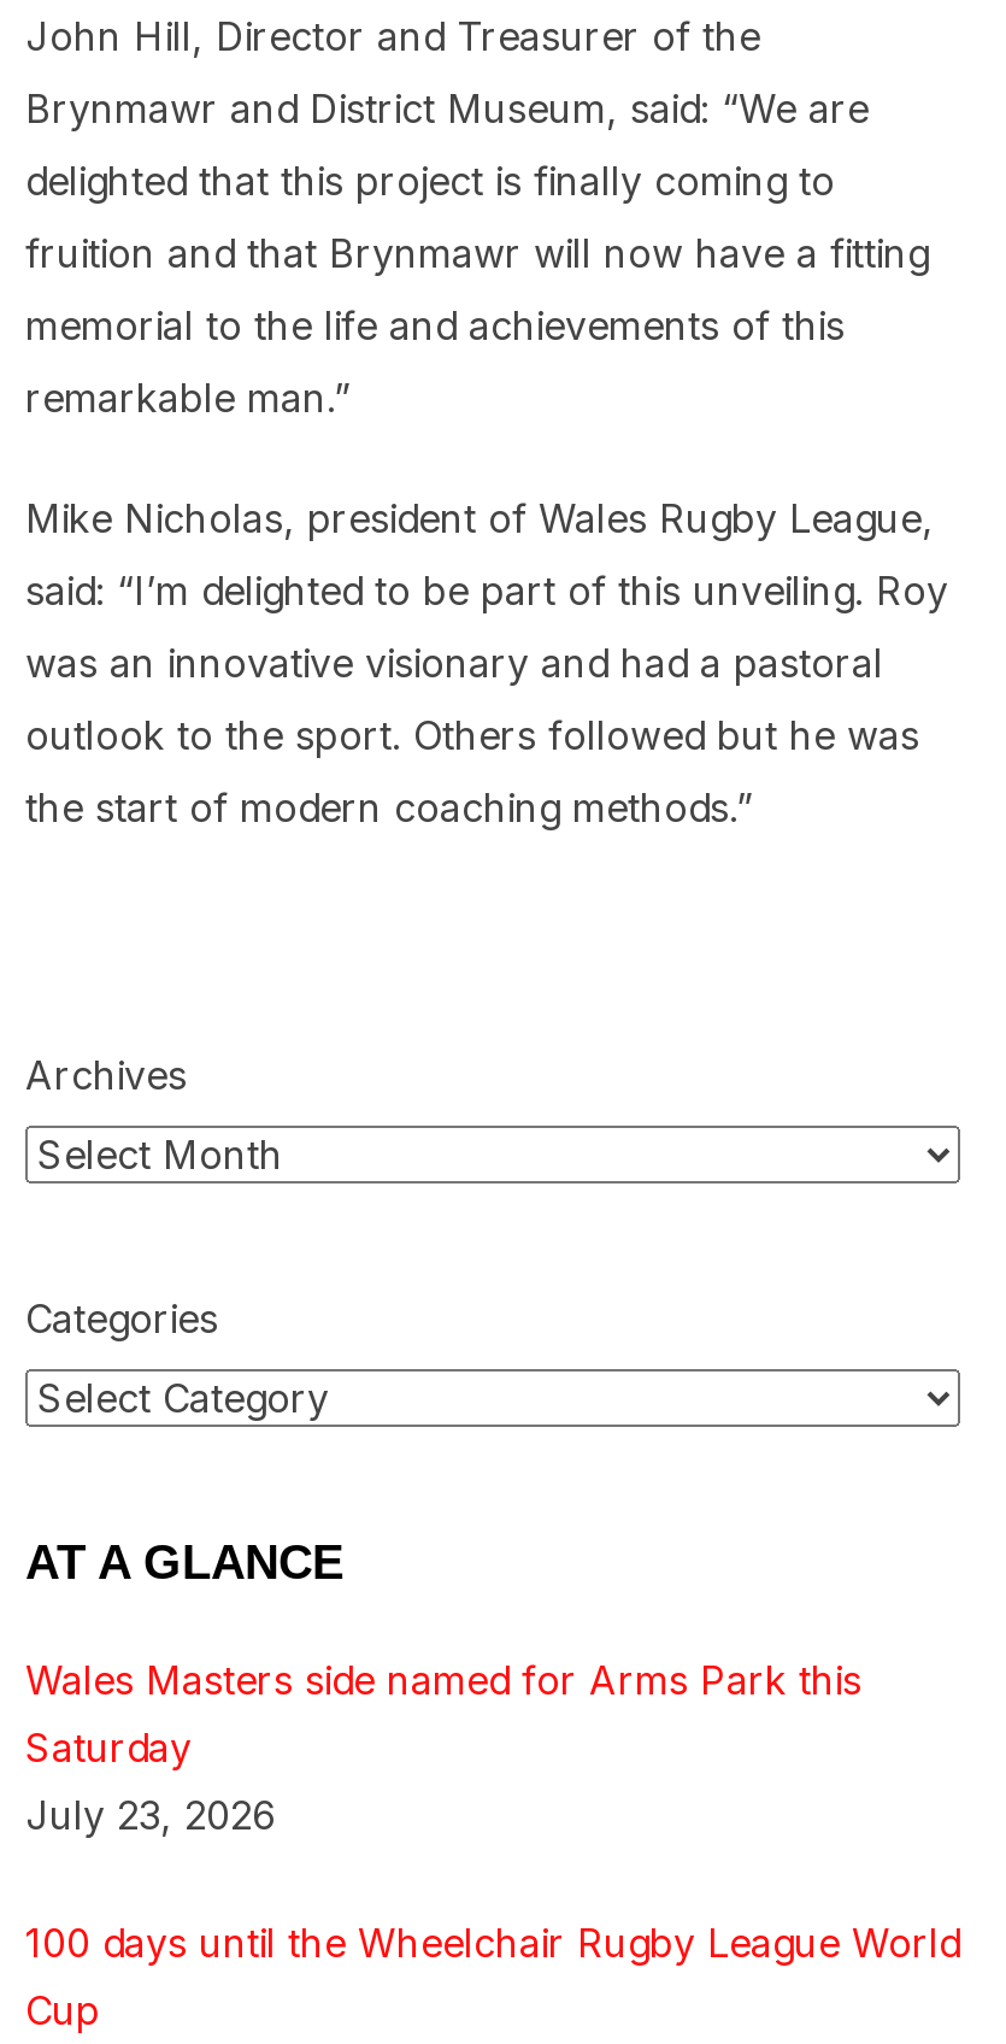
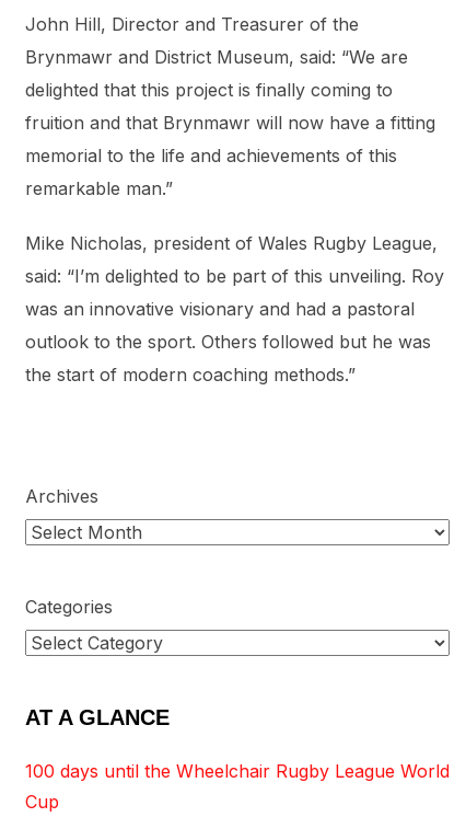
- Wales Masters side named for Arms Park this
- Saturday
- July 23, 2026
